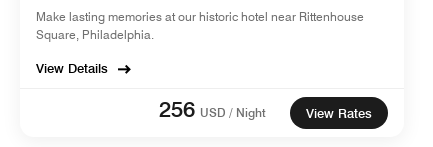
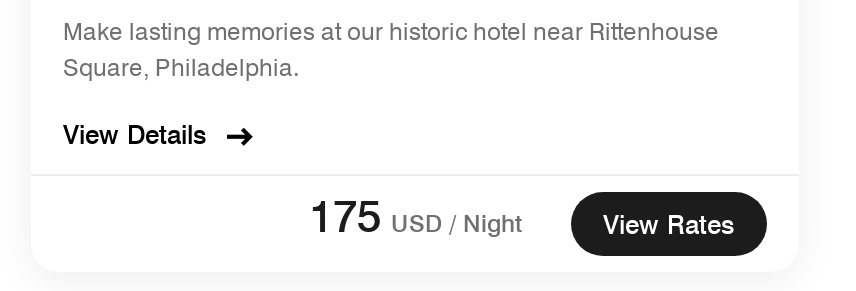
- 256 USD / Night
+ 175 USD / Night
